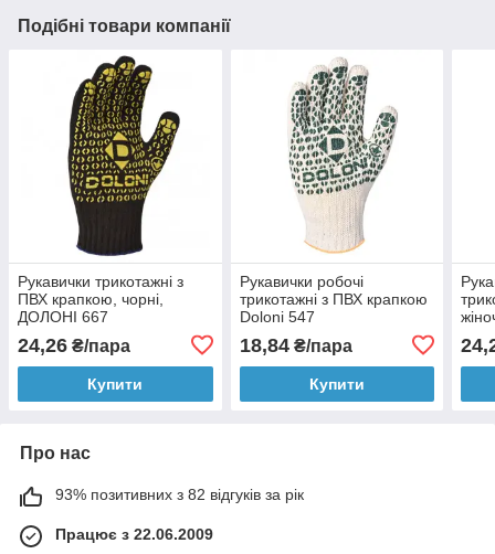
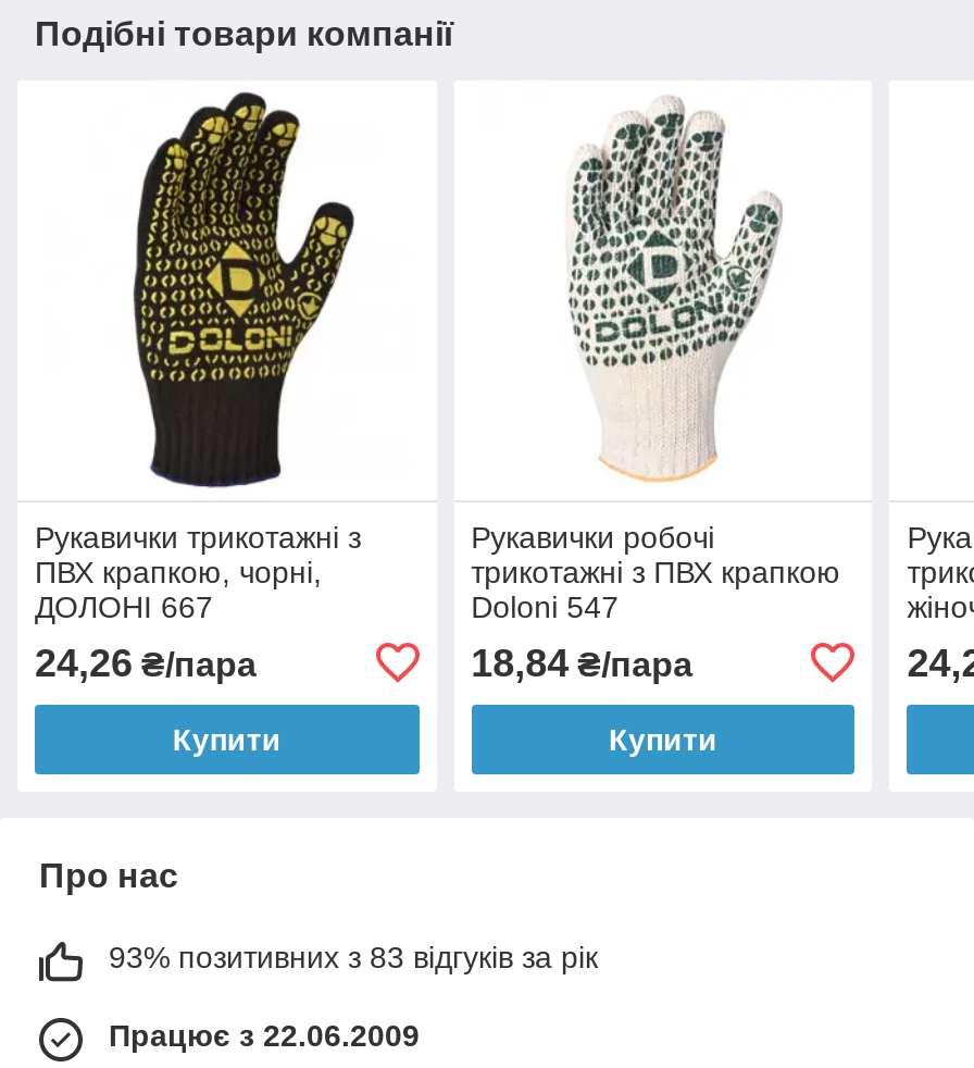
- 93% позитивних з 82 відгуків за рік
+ 93% позитивних з 83 відгуків за рік
